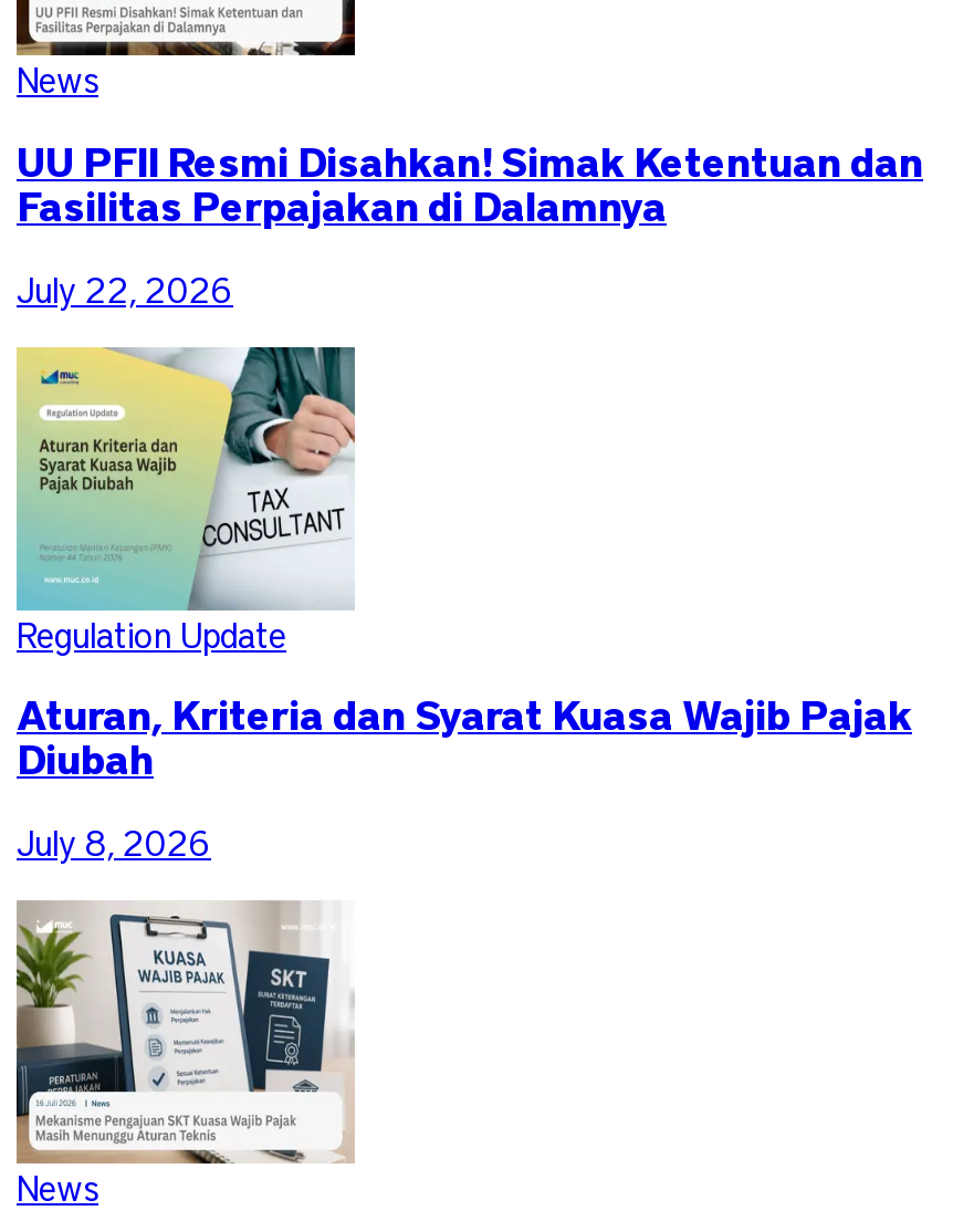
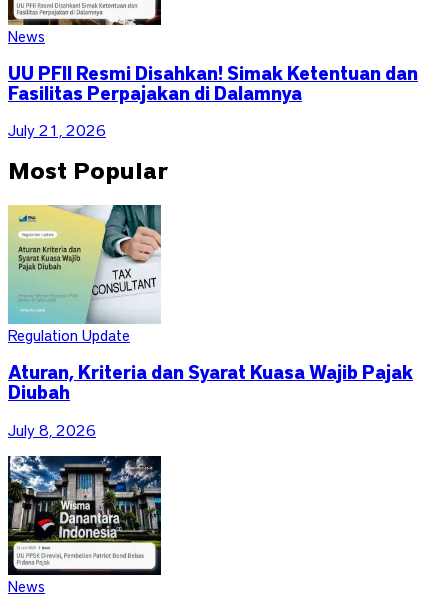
- July 22, 2026
+ July 21, 2026
+ Most Popular

- [image]
+ [image]
